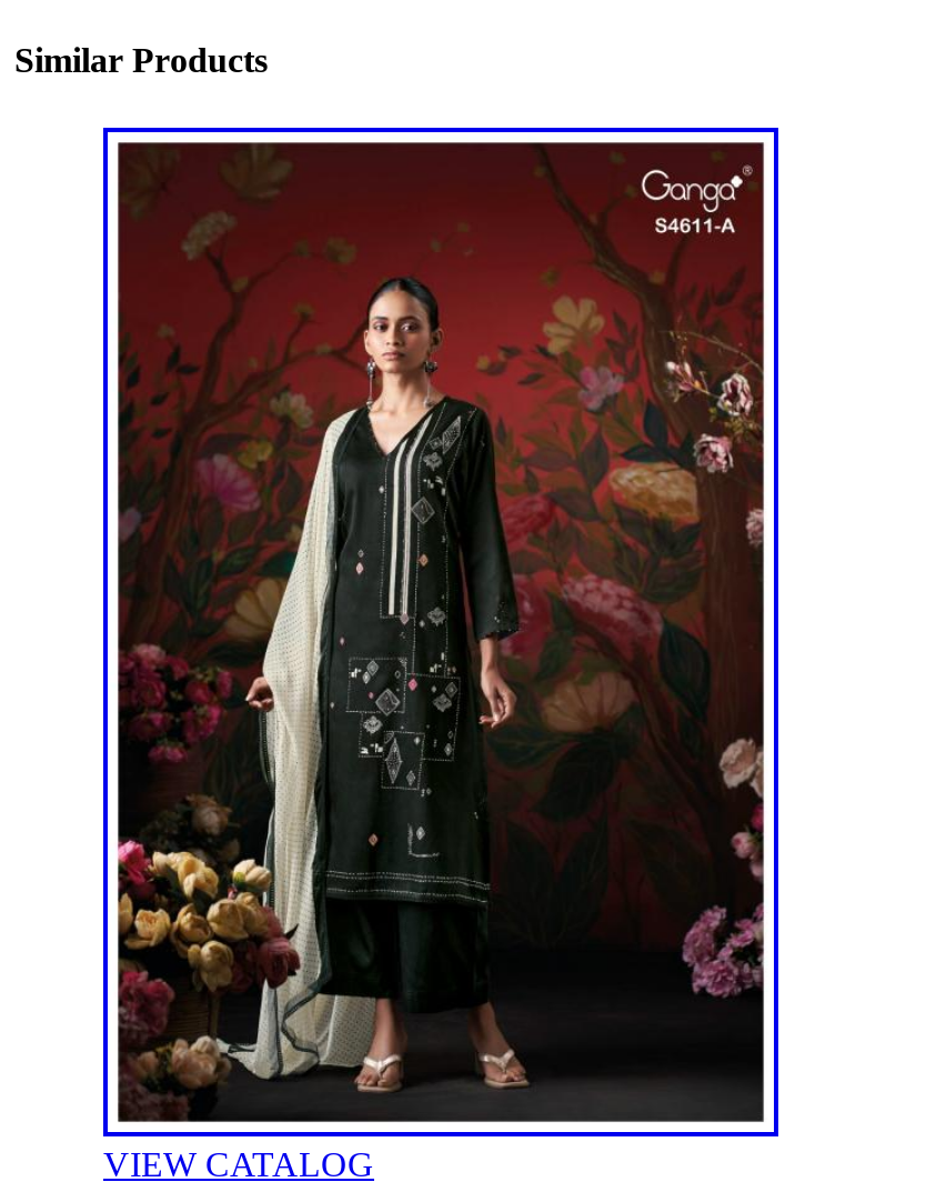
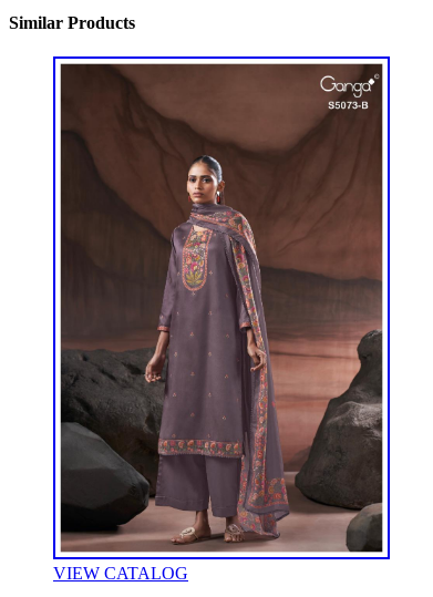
- [image]
+ [image]
